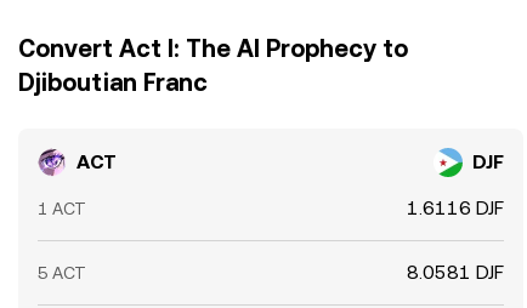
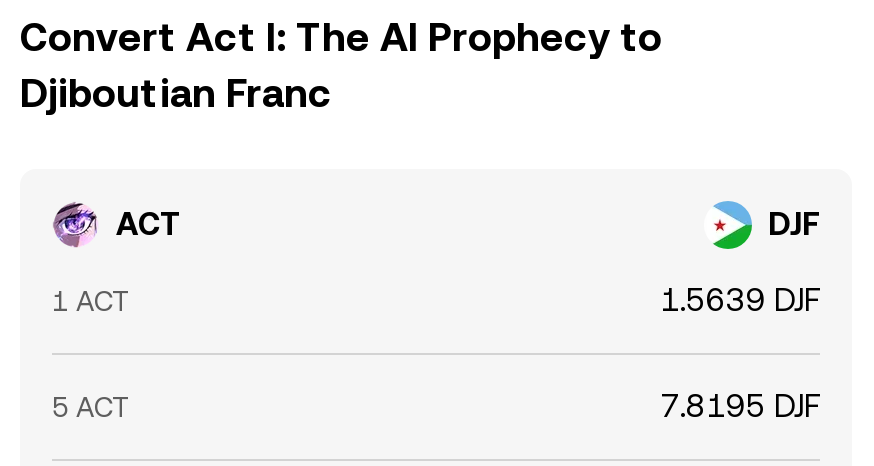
- 1.6116 DJF
+ 1.5639 DJF

- 8.0581 DJF
+ 7.8195 DJF
